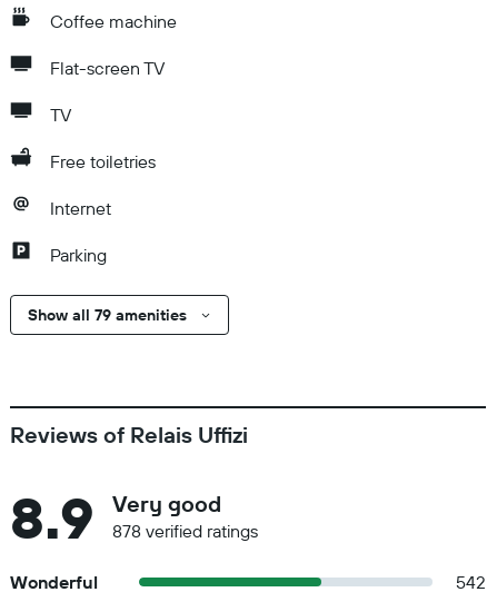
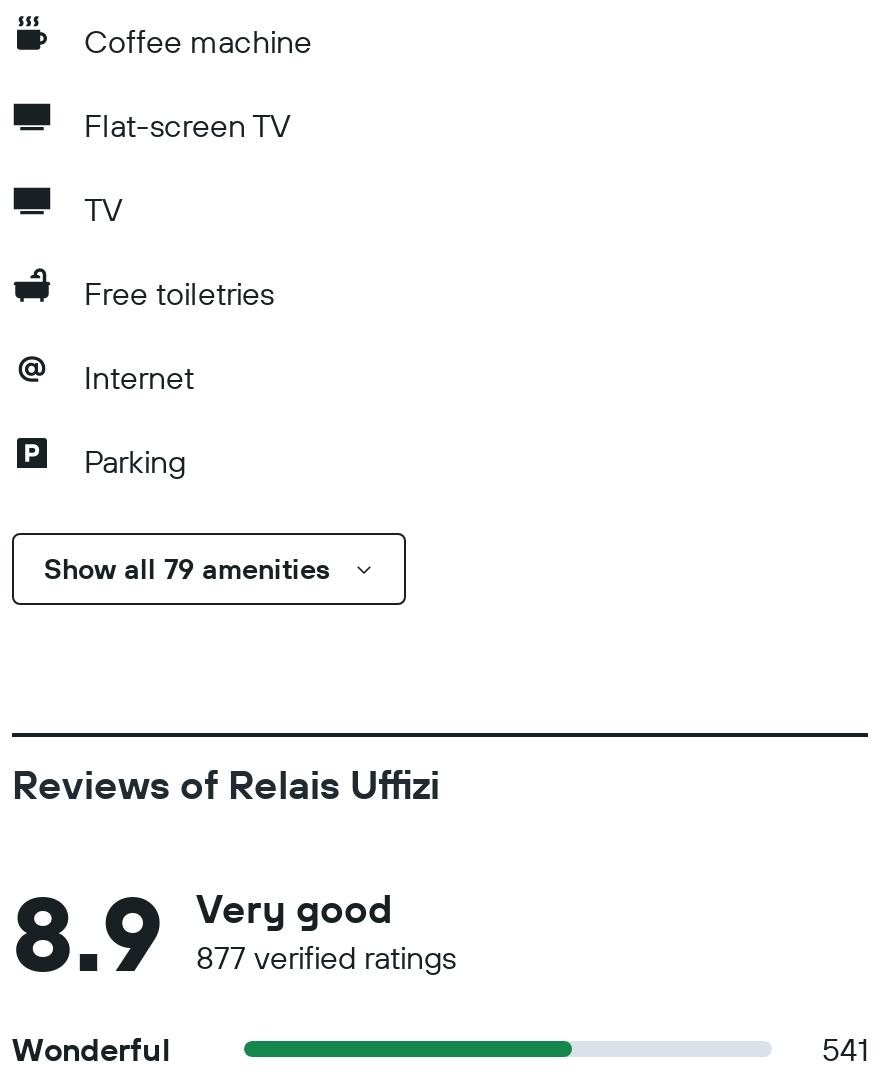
- 878 verified ratings
+ 877 verified ratings

- 542
+ 541
